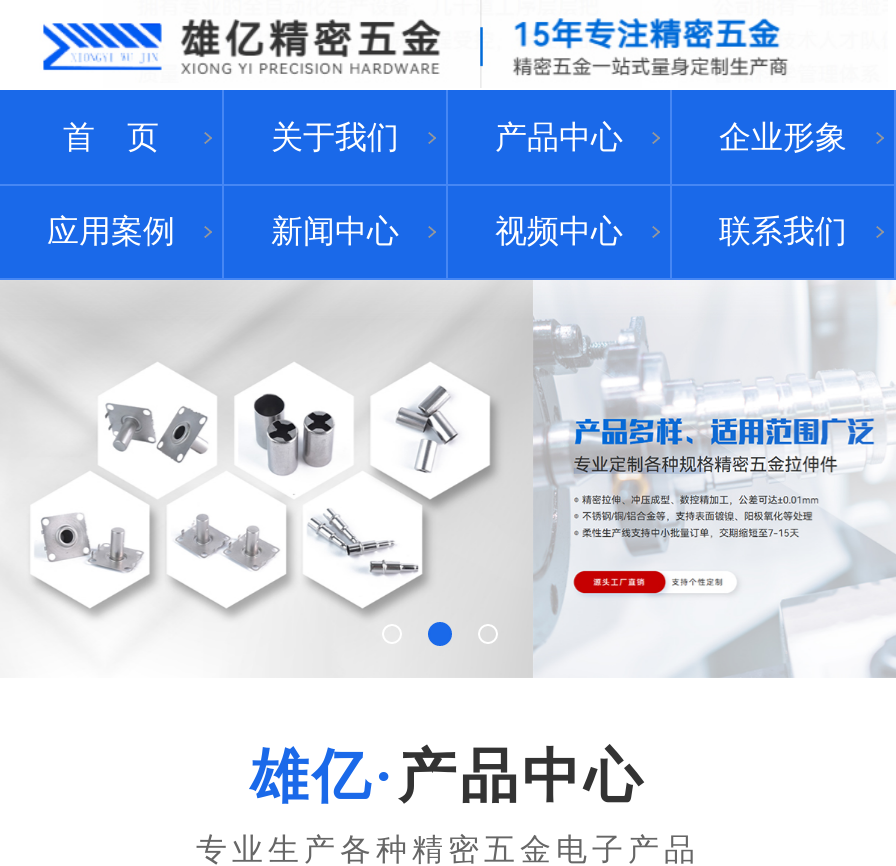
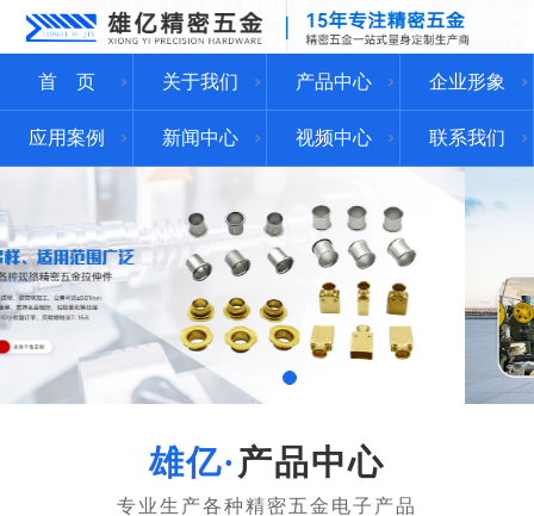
- [image]
+ [image]
